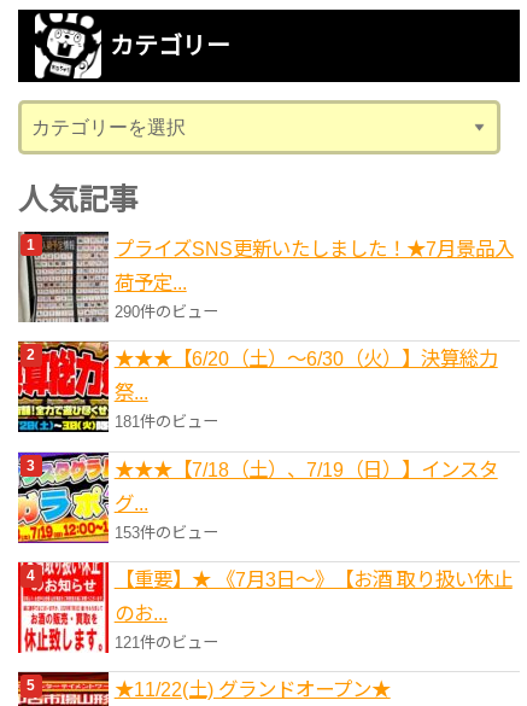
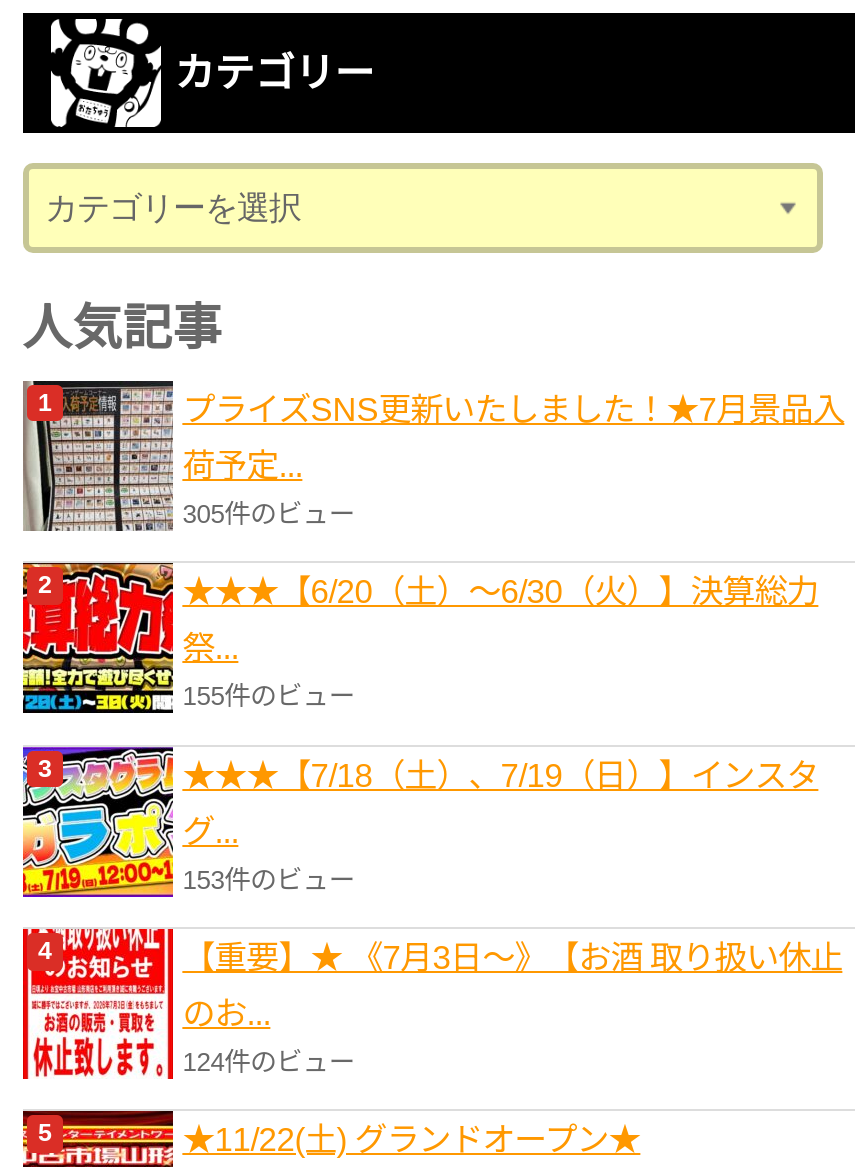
- 290件のビュー
+ 305件のビュー

- 181件のビュー
+ 155件のビュー

- 121件のビュー
+ 124件のビュー
